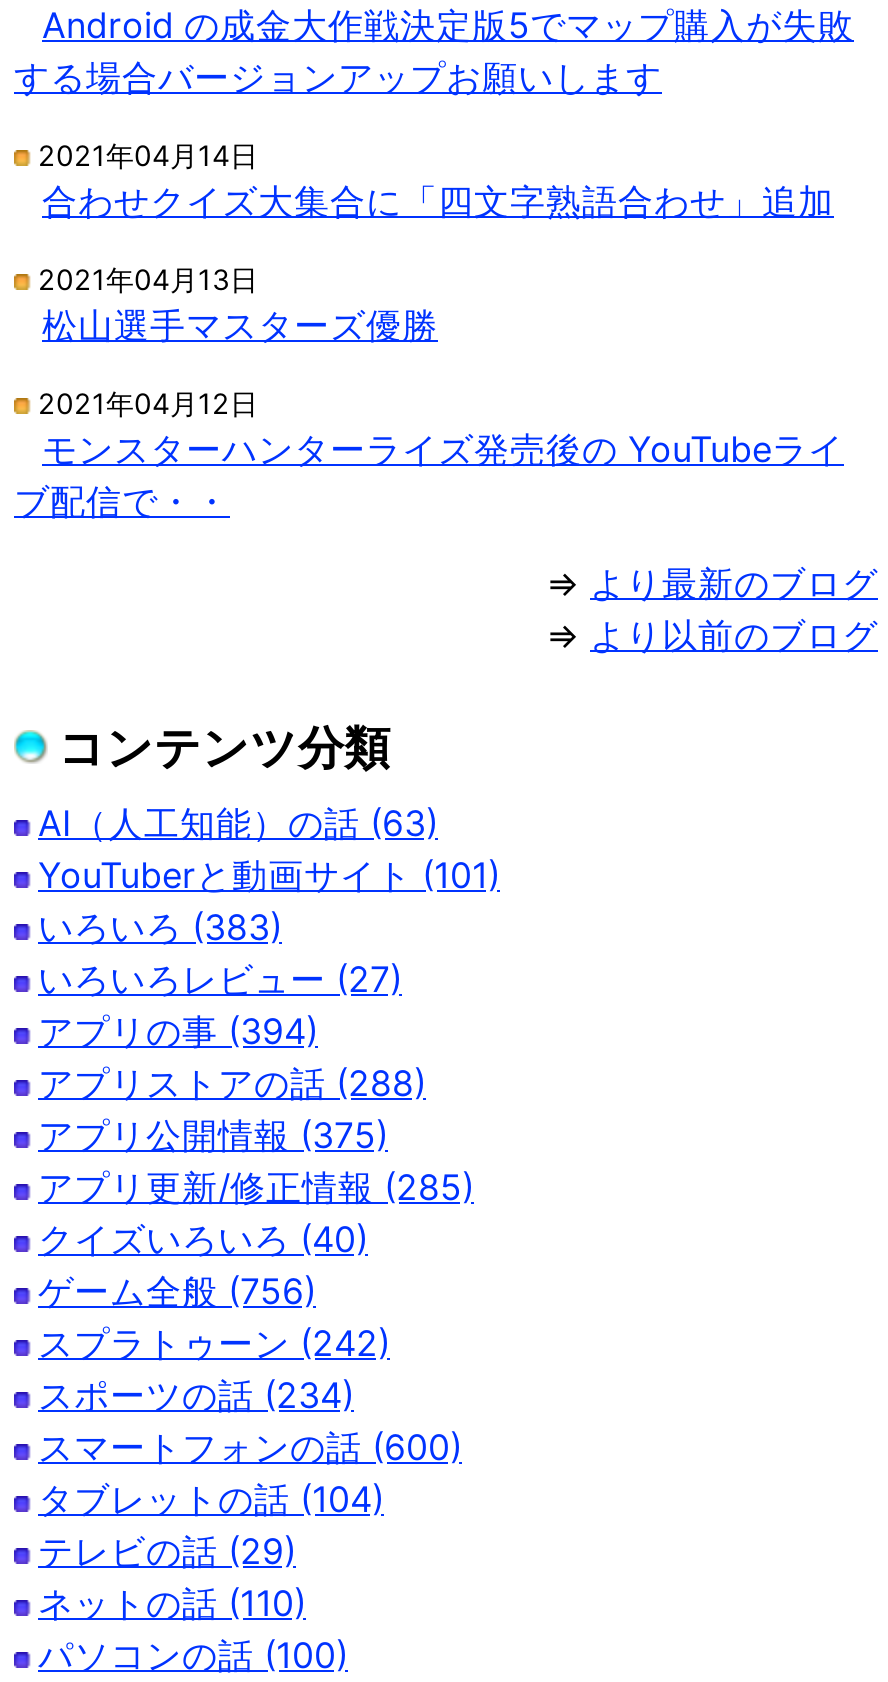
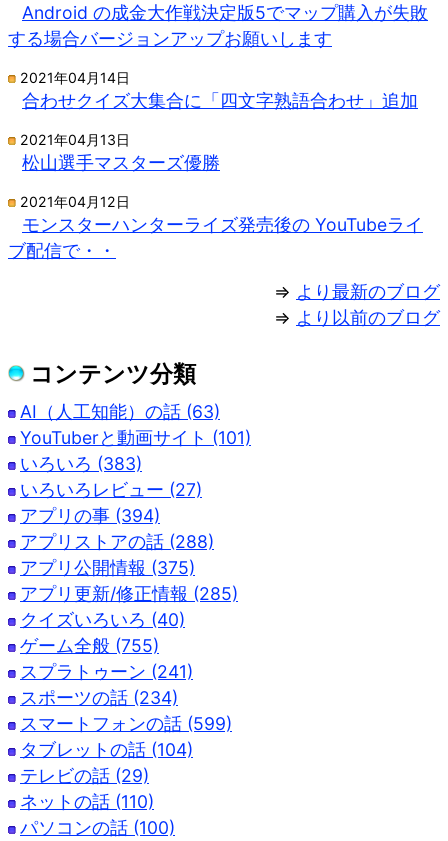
- ゲーム全般 (756)
+ ゲーム全般 (755)

- スプラトゥーン (242)
+ スプラトゥーン (241)

- スマートフォンの話 (600)
+ スマートフォンの話 (599)
